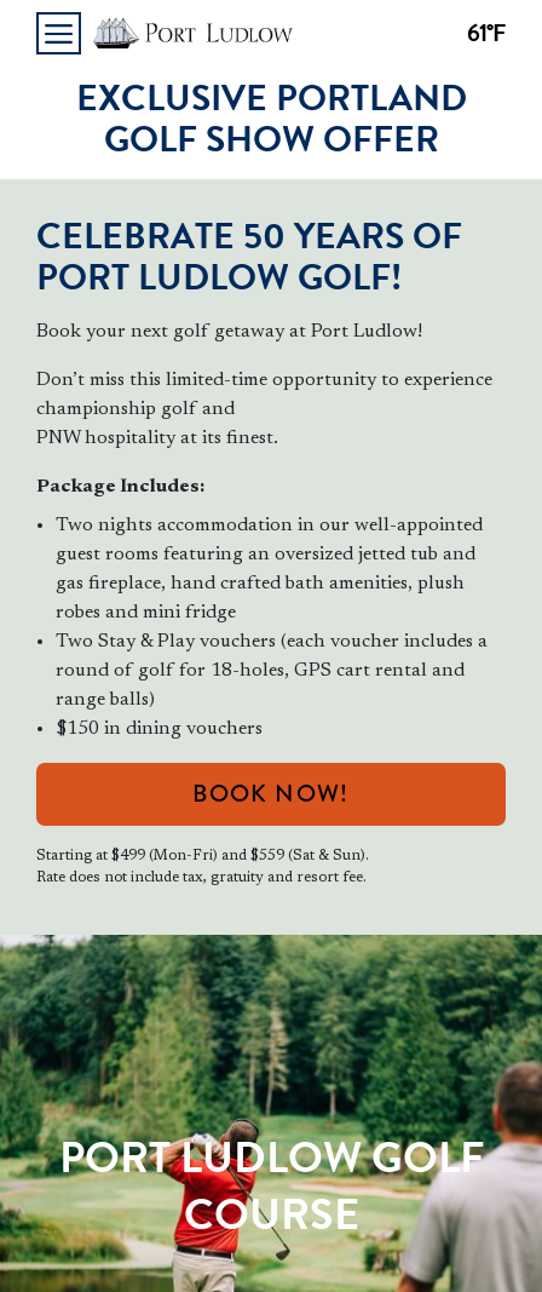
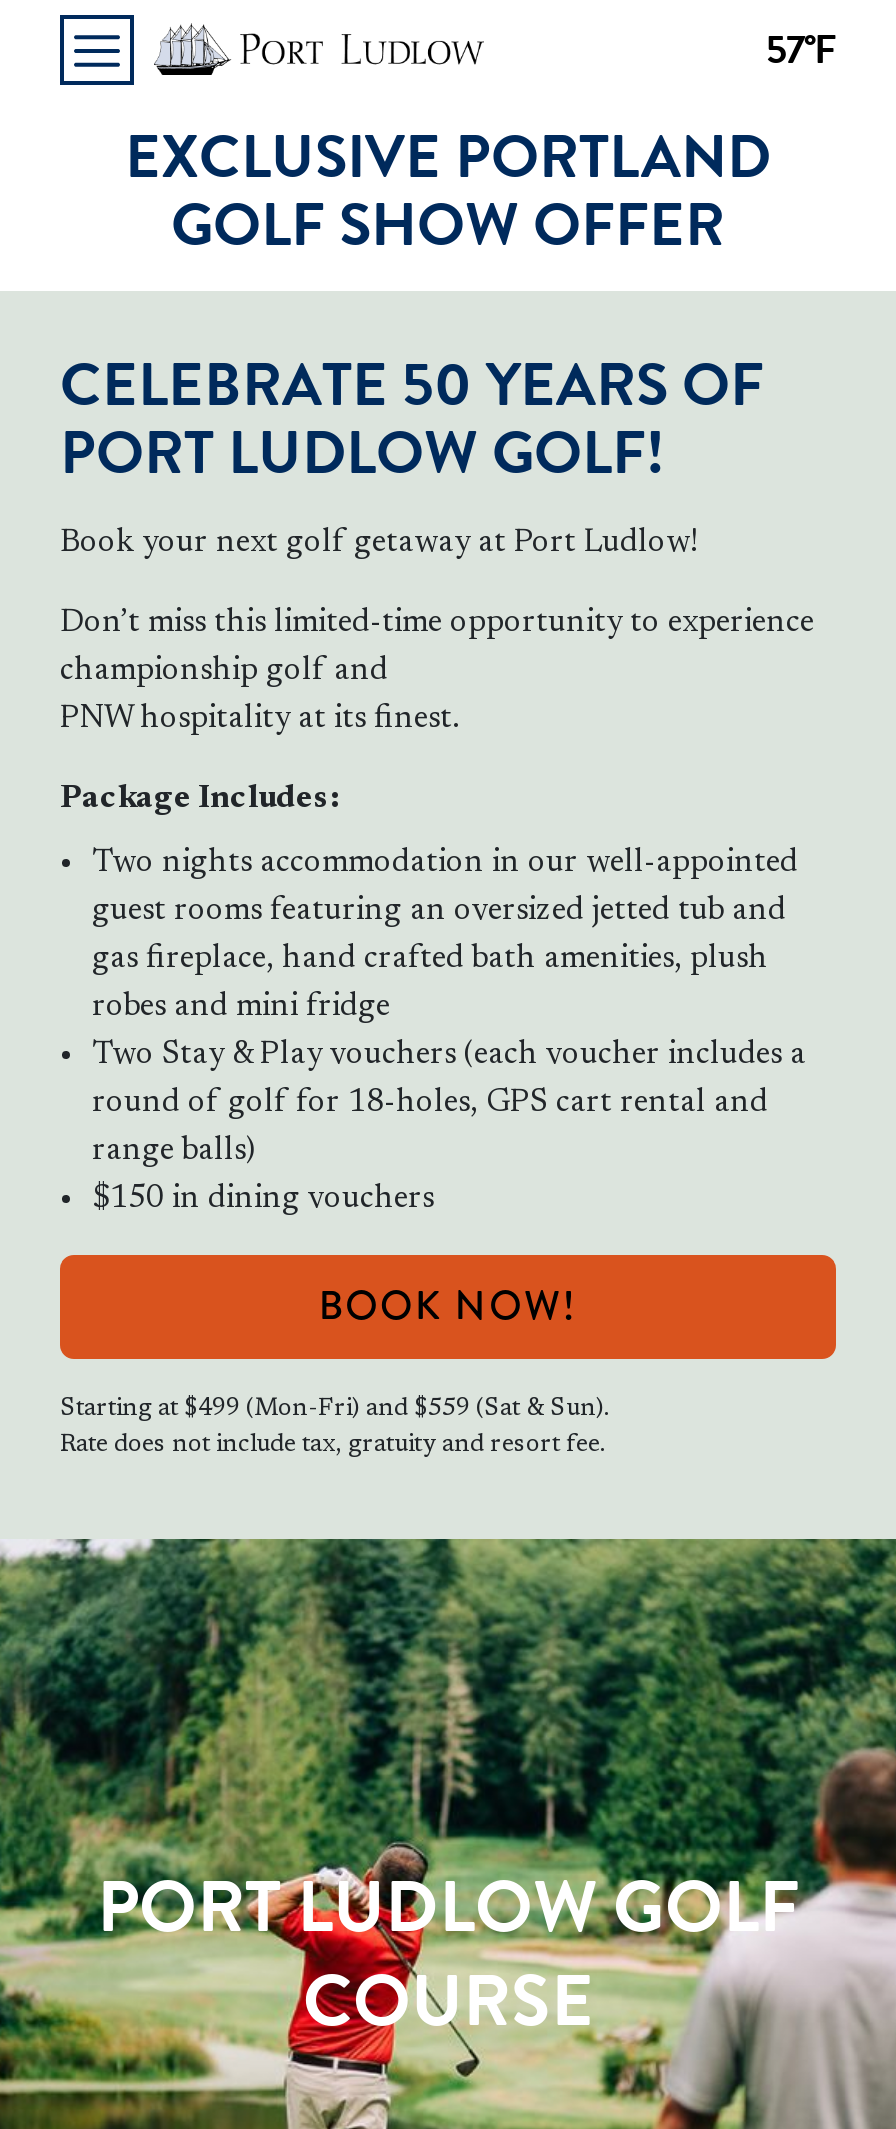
- 61°
+ 57°
